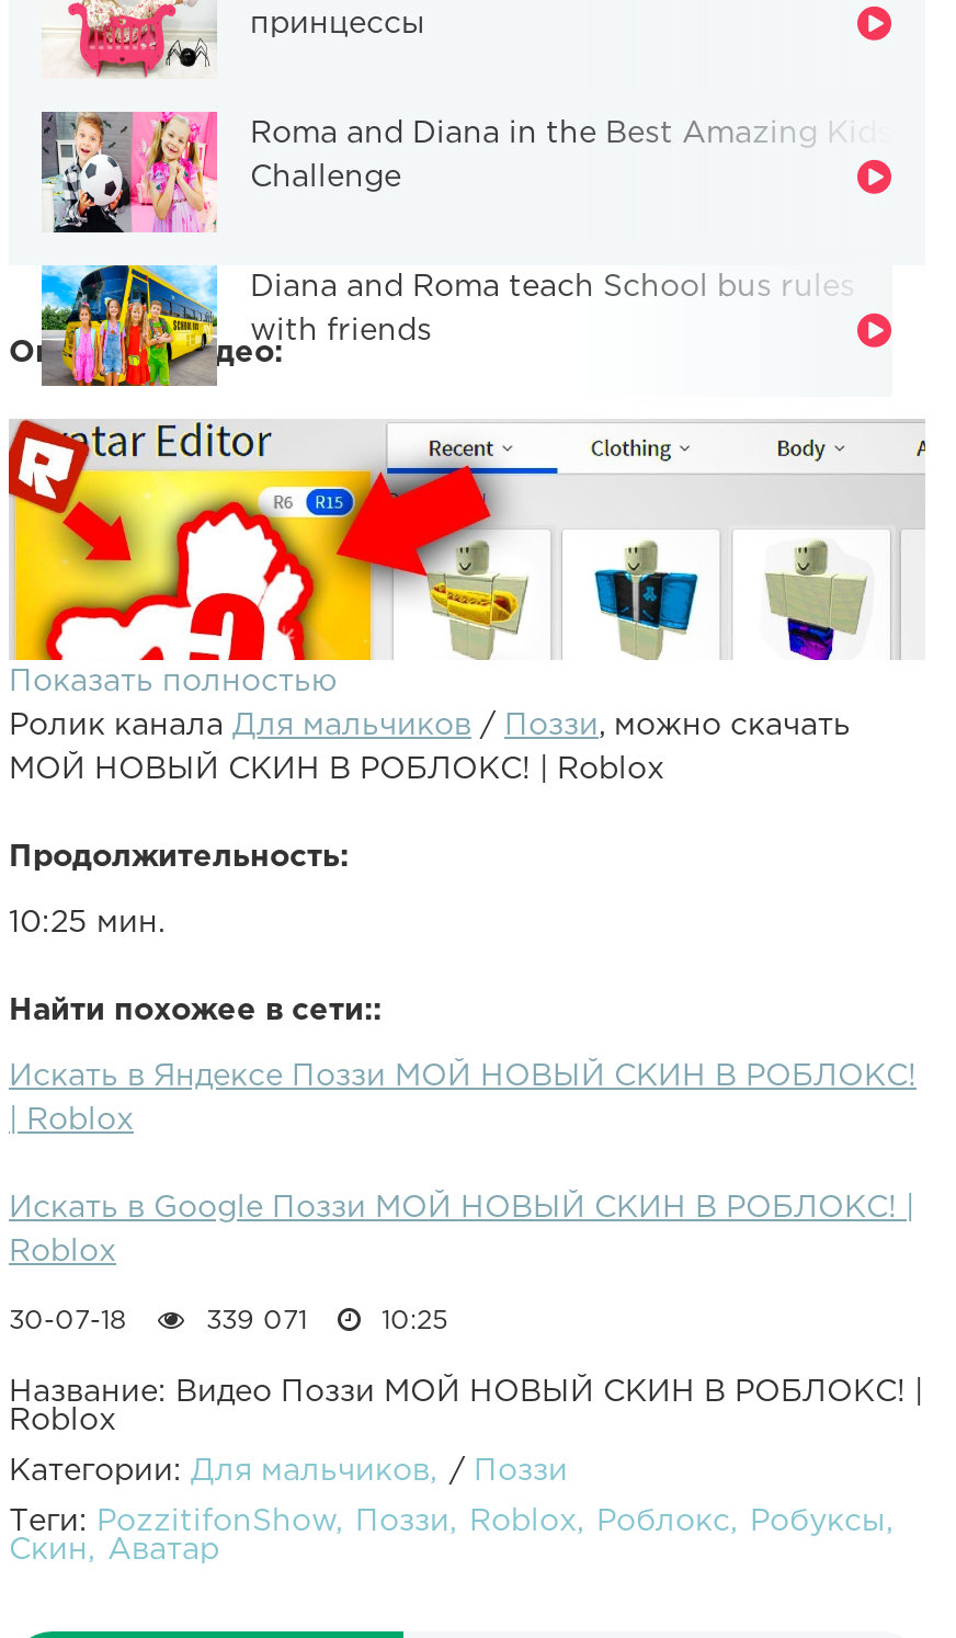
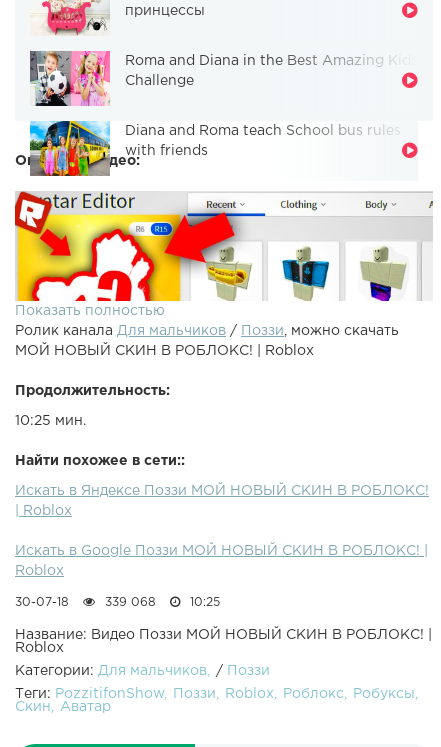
- 339 071
+ 339 068
